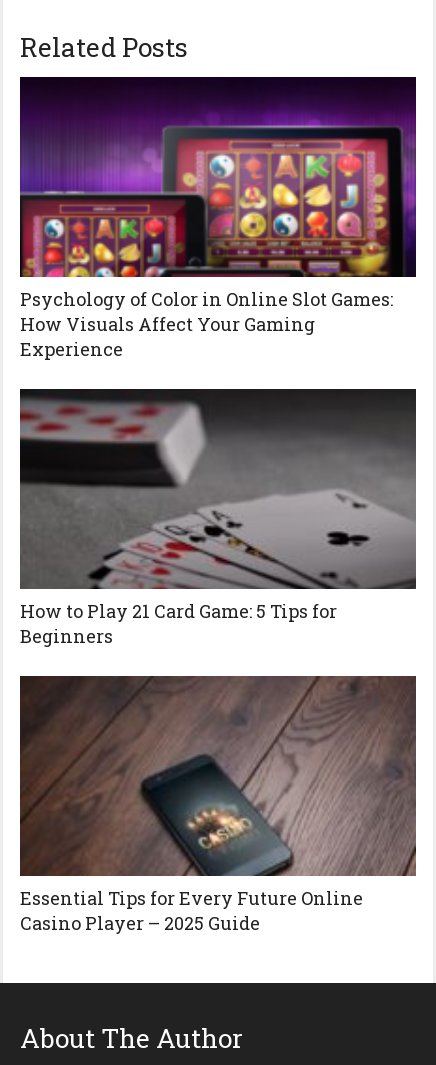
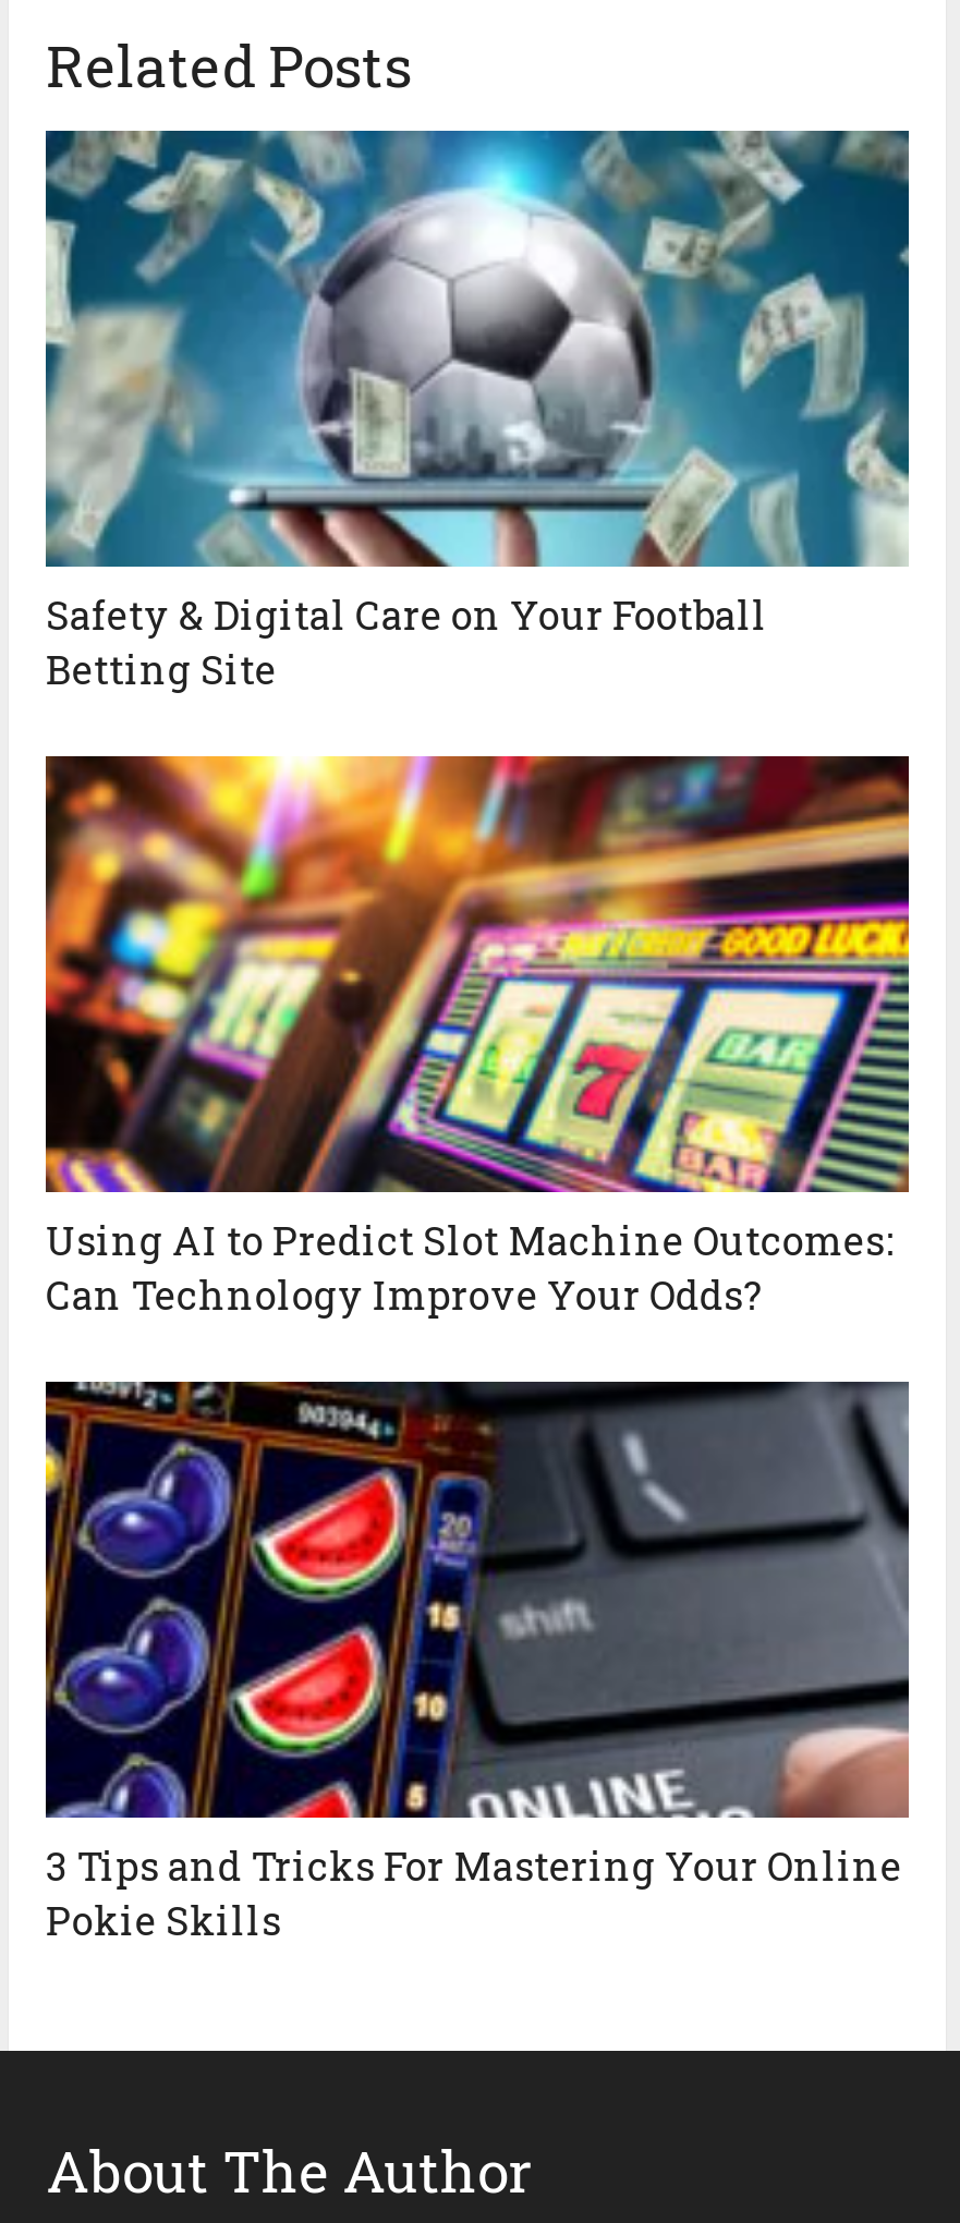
- [image]
- Psychology of Color in Online Slot Games:
- How Visuals Affect Your Gaming
- Experience
+ [image]
+ Safety & Digital Care on Your Football
+ Betting Site

- [image]
- How to Play 21 Card Game: 5 Tips for
- Beginners
+ [image]
+ Using AI to Predict Slot Machine Outcomes:
+ Can Technology Improve Your Odds?

- [image]
- Essential Tips for Every Future Online
- Casino Player – 2025 Guide
+ [image]
+ 3 Tips and Tricks For Mastering Your Online
+ Pokie Skills
